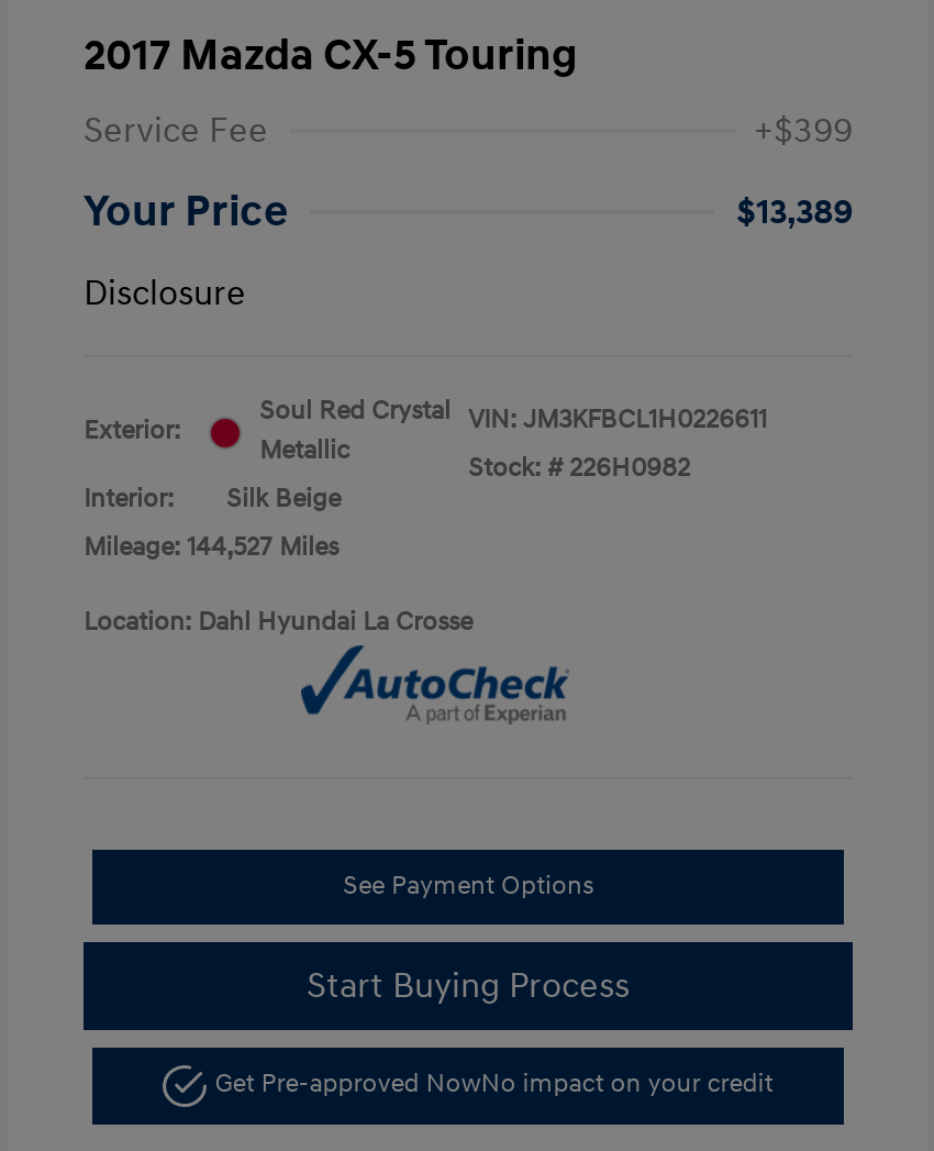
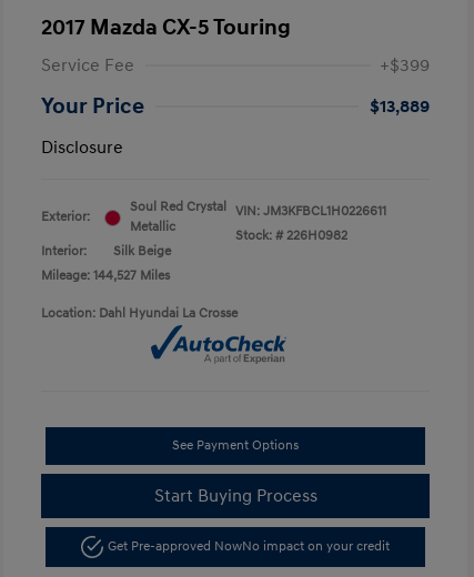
- $13,389
+ $13,889
